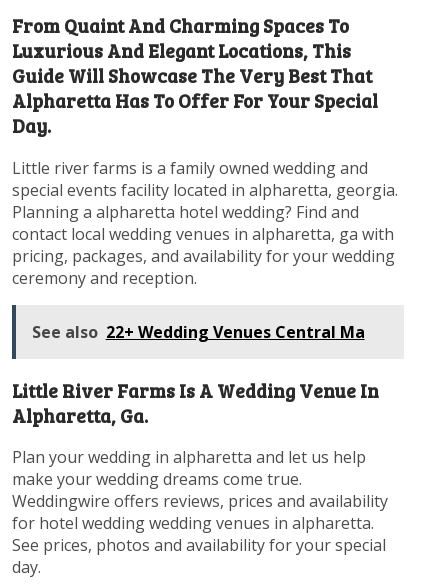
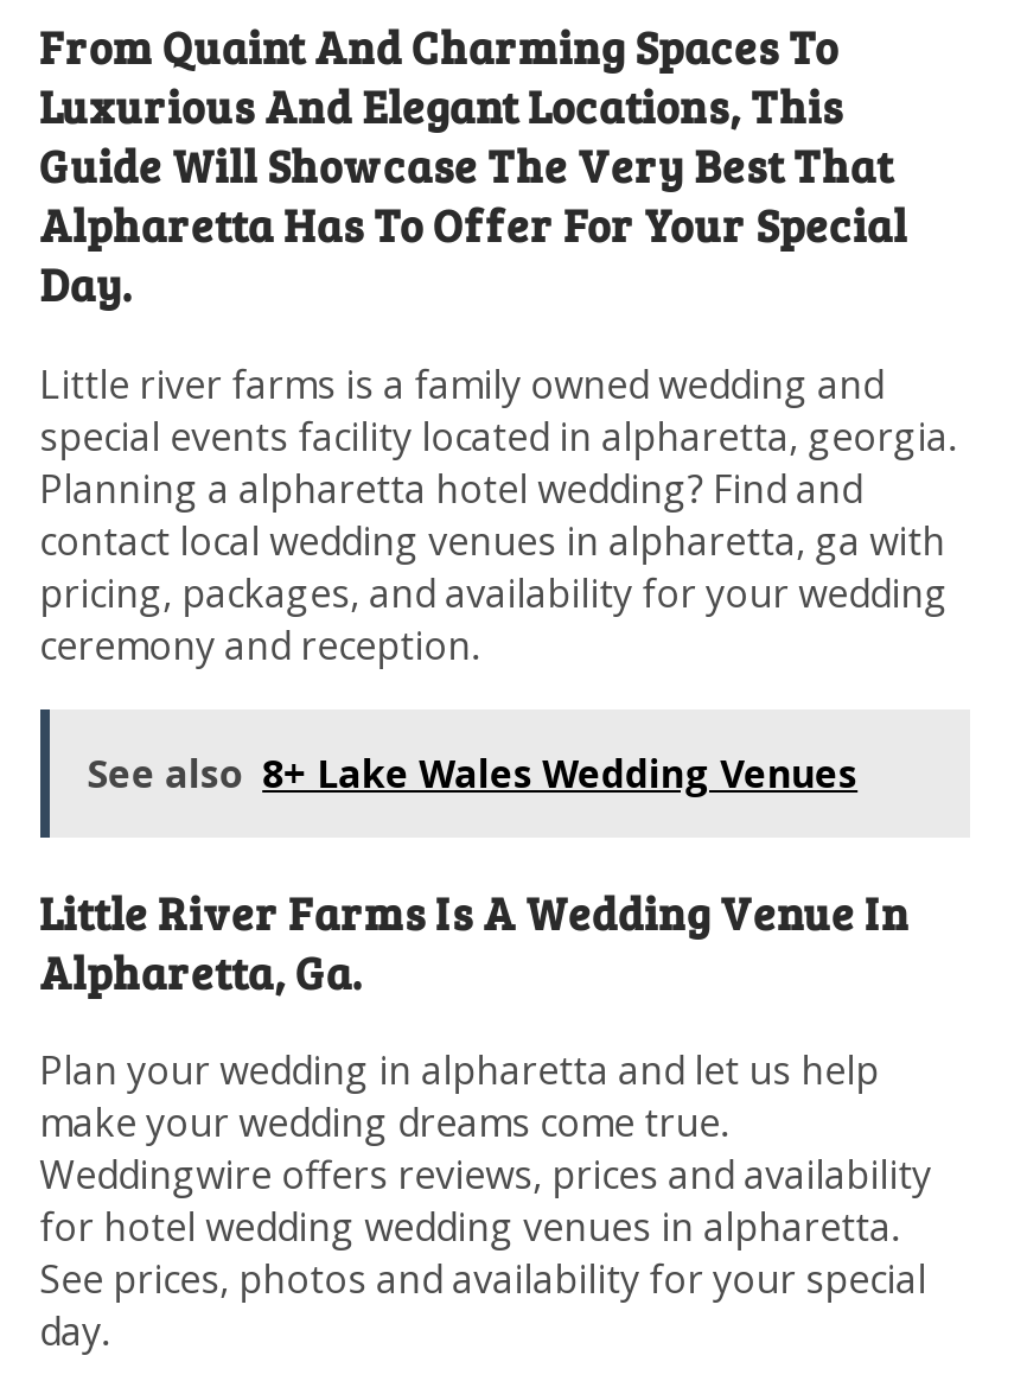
- See also 22+ Wedding Venues Central Ma
+ See also 8+ Lake Wales Wedding Venues
